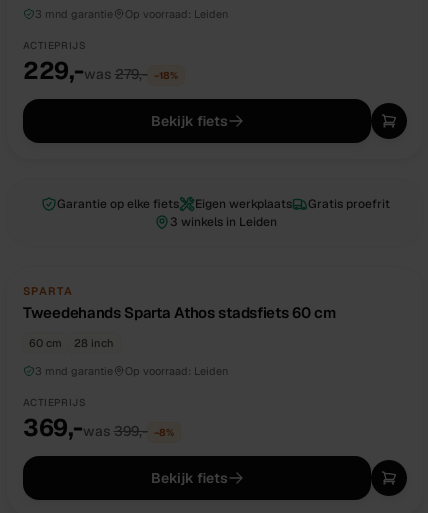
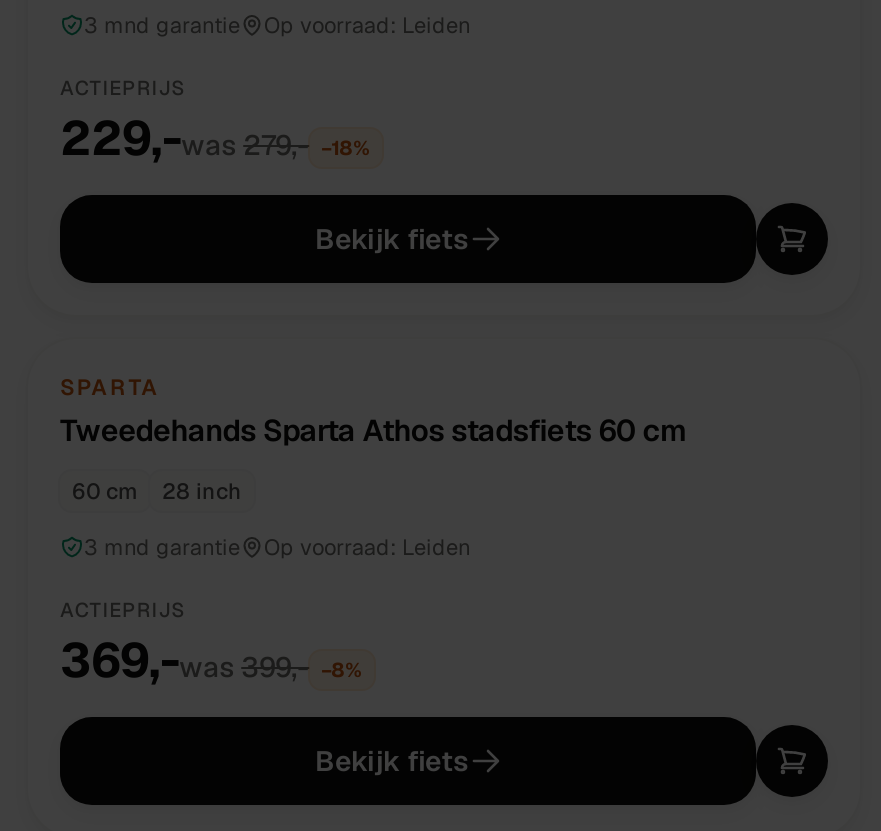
- Garantie op elke fiets
- Eigen werkplaats
- Gratis proefrit
- 3 winkels in Leiden
